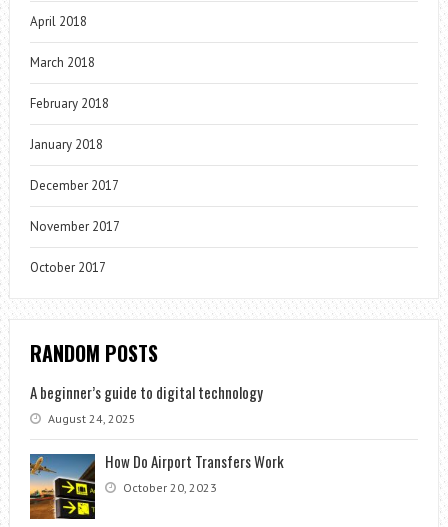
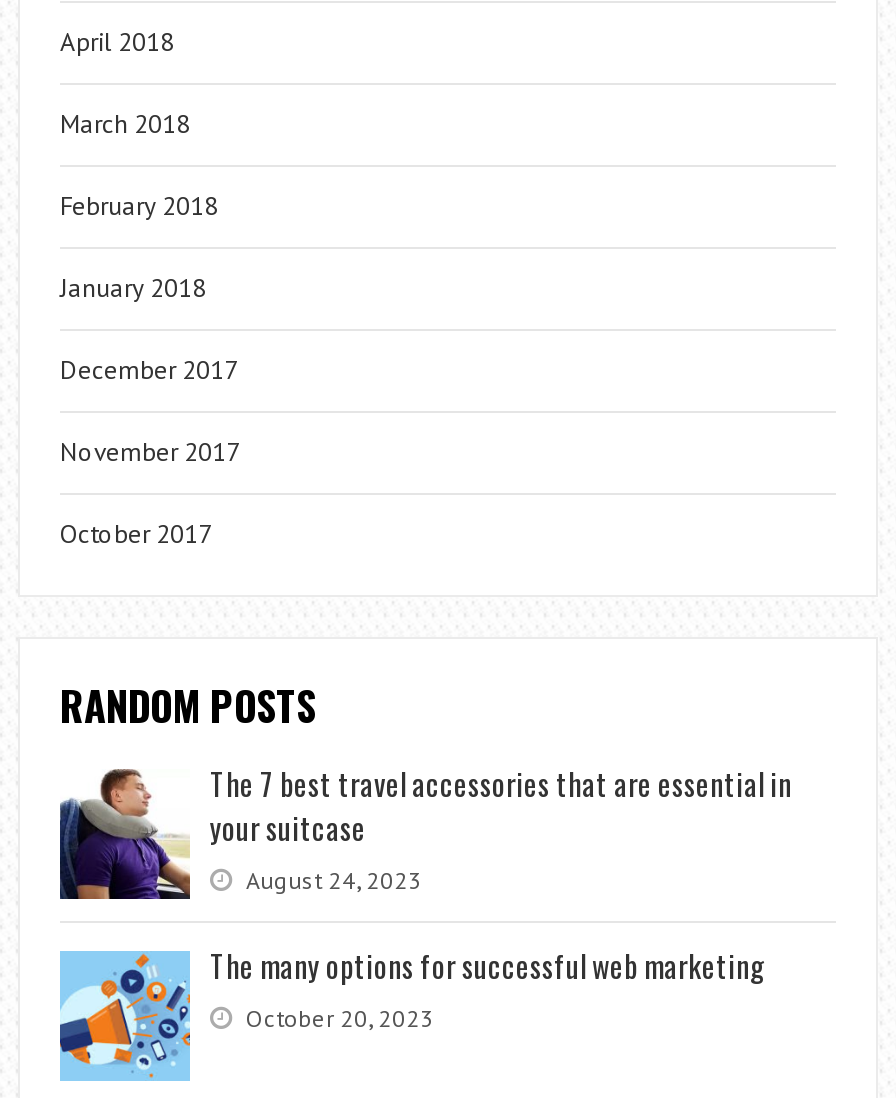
- A beginner’s guide to digital technology
- August 24, 2025
+ The 7 best travel accessories that are essential in
+ your suitcase
+ August 24, 2023

- [image]
- How Do Airport Transfers Work
+ [image]
+ The many options for successful web marketing
